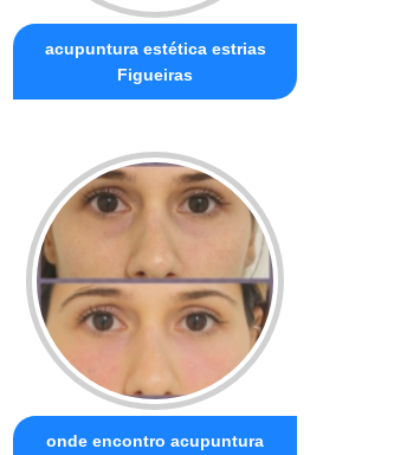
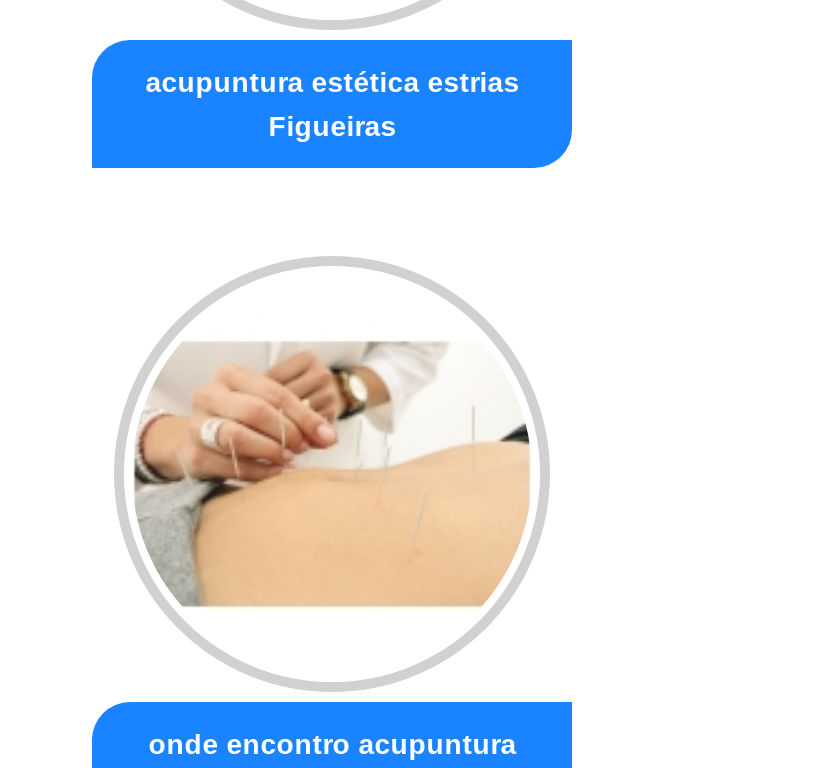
- [image]
+ [image]
